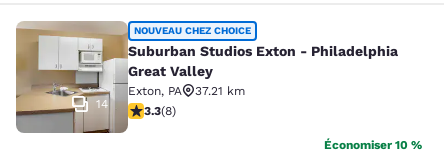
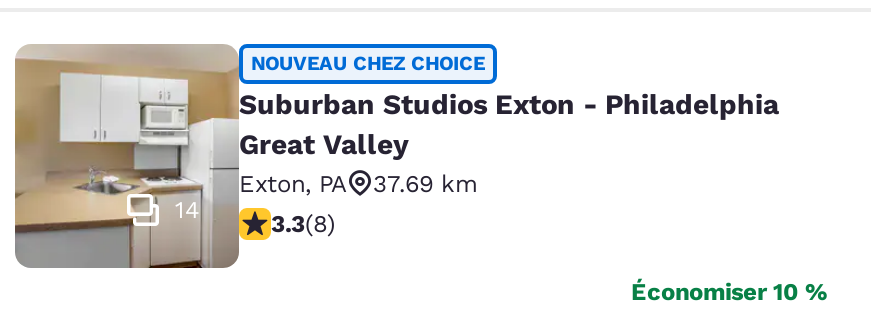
- Exton, PA 37.21 km
+ Exton, PA 37.69 km
